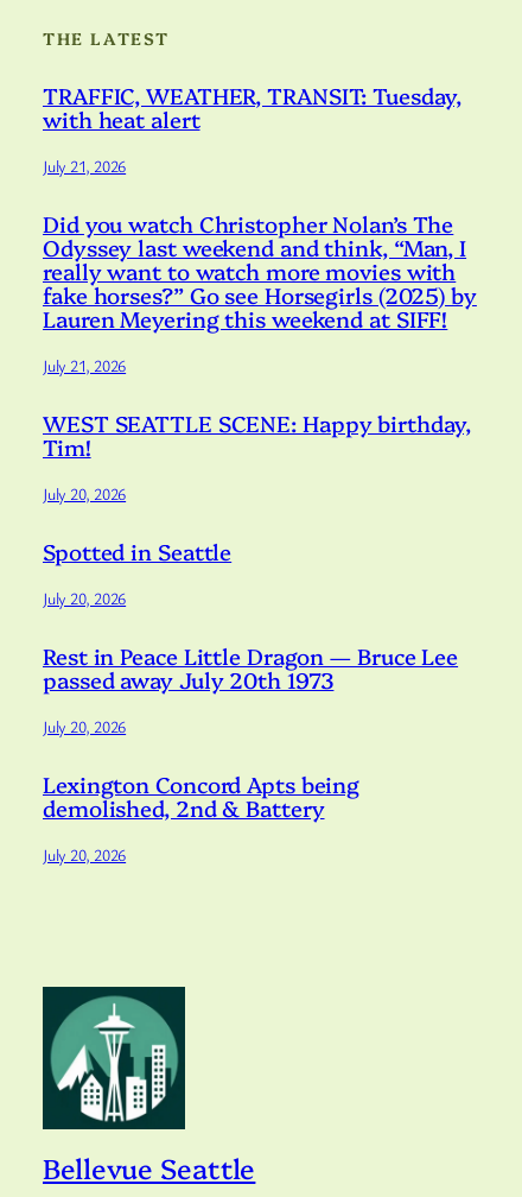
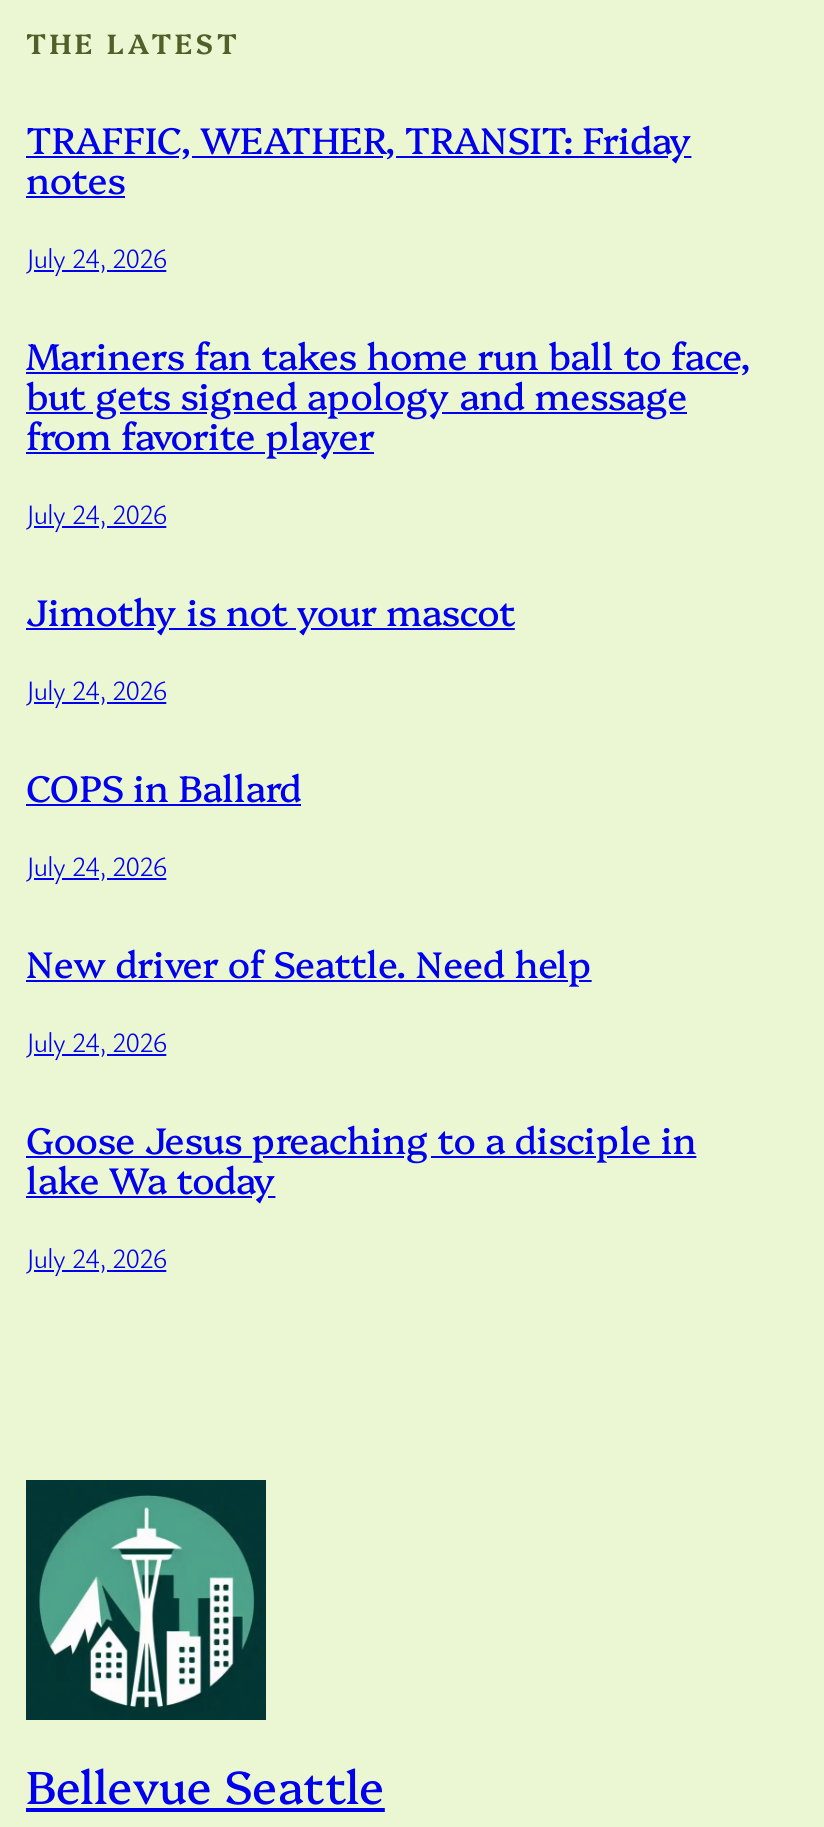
- TRAFFIC, WEATHER, TRANSIT: Tuesday,
- with heat alert
+ TRAFFIC, WEATHER, TRANSIT: Friday
+ notes

- July 21, 2026
+ July 24, 2026

- Did you watch Christopher Nolan’s The
- Odyssey last weekend and think, “Man, I
- really want to watch more movies with
- fake horses?” Go see Horsegirls (2025) by
- Lauren Meyering this weekend at SIFF!
+ Mariners fan takes home run ball to face,
+ but gets signed apology and message
+ from favorite player

- July 21, 2026
+ July 24, 2026

- WEST SEATTLE SCENE: Happy birthday,
- Tim!
+ Jimothy is not your mascot

- July 20, 2026
+ July 24, 2026

- Spotted in Seattle
+ COPS in Ballard

- July 20, 2026
+ July 24, 2026

- Rest in Peace Little Dragon — Bruce Lee
- passed away July 20th 1973
+ New driver of Seattle. Need help

- July 20, 2026
+ July 24, 2026

- Lexington Concord Apts being
- demolished, 2nd & Battery
+ Goose Jesus preaching to a disciple in
+ lake Wa today

- July 20, 2026
+ July 24, 2026
